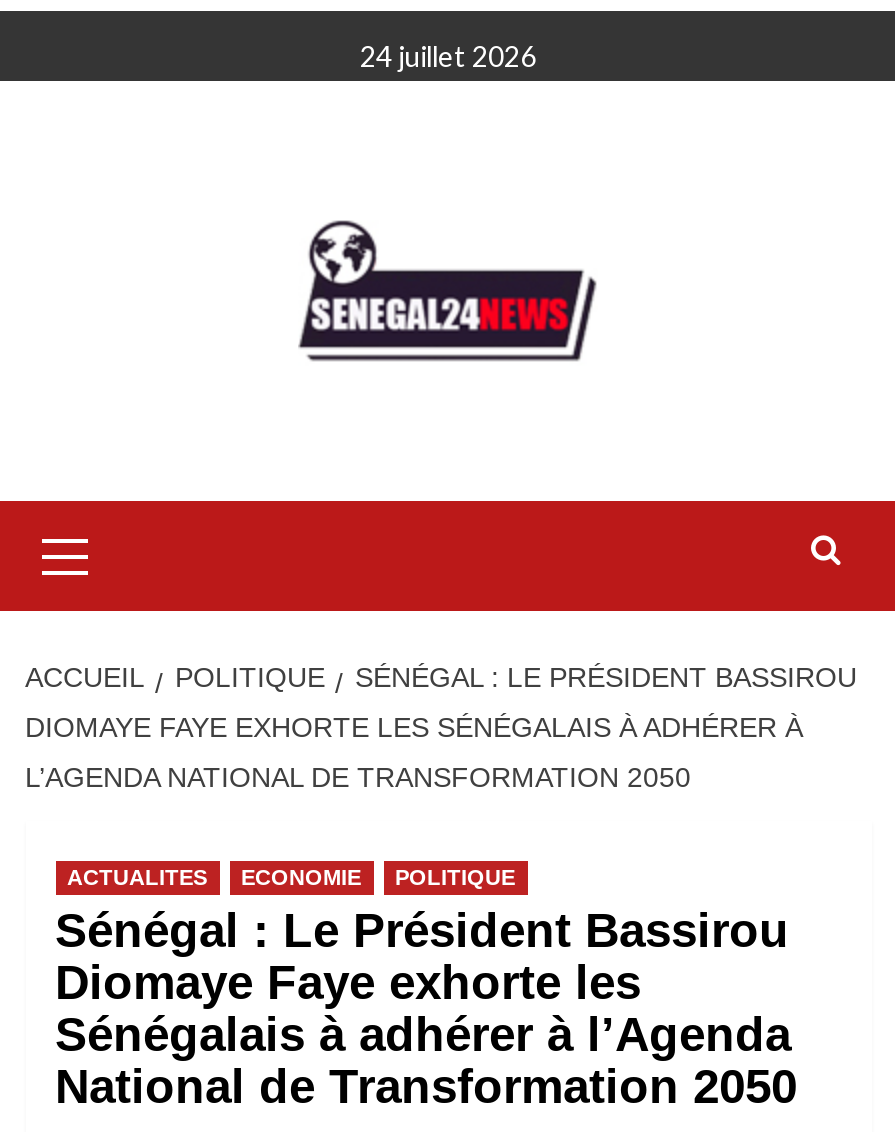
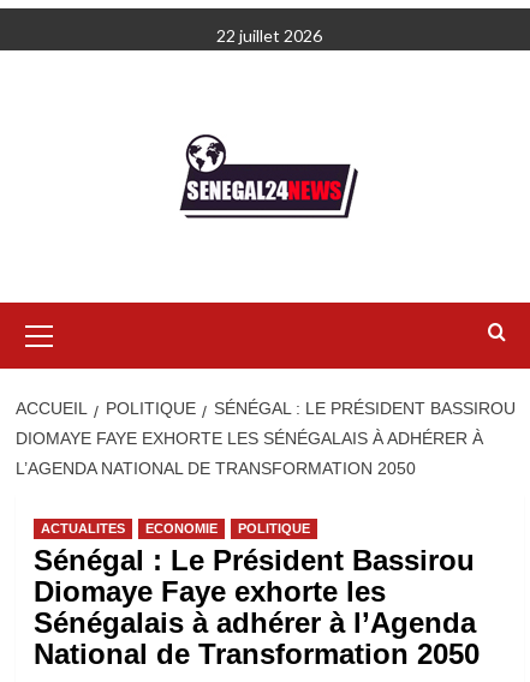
- 24 juillet 2026
+ 22 juillet 2026
